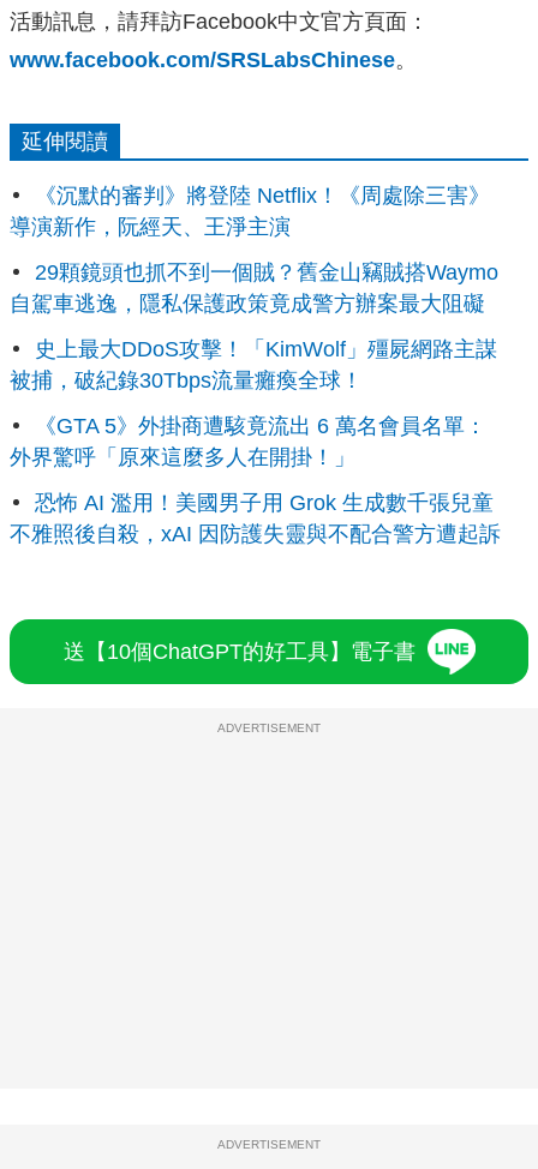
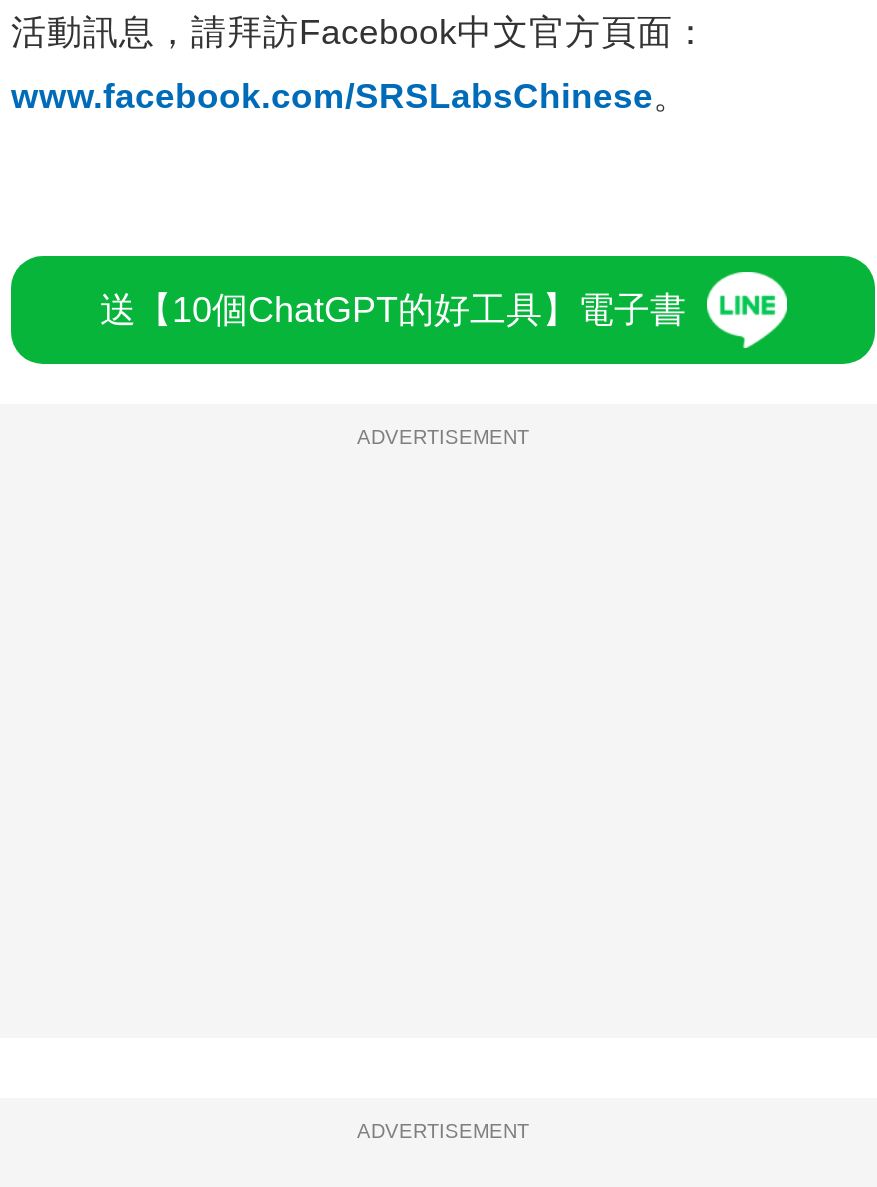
- 延伸閱讀
- 《沉默的審判》將登陸 Netflix！《周處除三害》
- 導演新作，阮經天、王淨主演
- 29顆鏡頭也抓不到一個賊？舊金山竊賊搭Waymo
- 自駕車逃逸，隱私保護政策竟成警方辦案最大阻礙
- 史上最大DDoS攻擊！「KimWolf」殭屍網路主謀
- 被捕，破紀錄30Tbps流量癱瘓全球！
- 《GTA 5》外掛商遭駭竟流出 6 萬名會員名單：
- 外界驚呼「原來這麼多人在開掛！」
- 恐怖 AI 濫用！美國男子用 Grok 生成數千張兒童
- 不雅照後自殺，xAI 因防護失靈與不配合警方遭起訴
